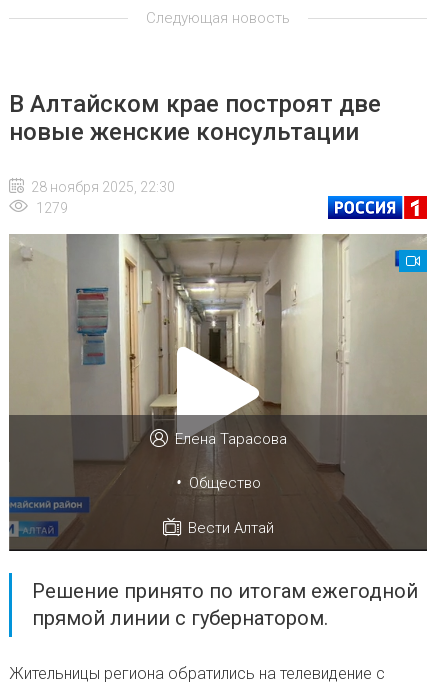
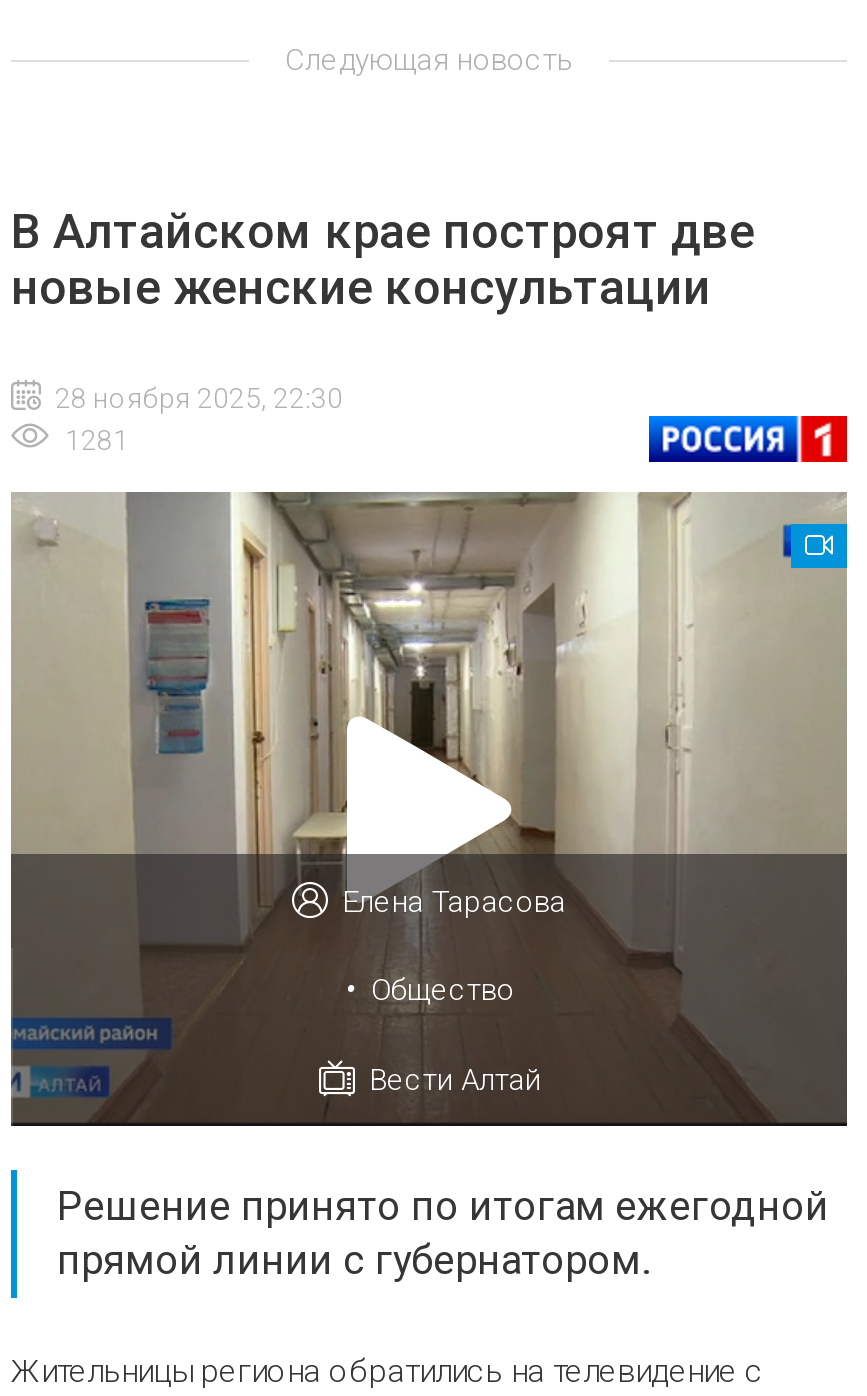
- 1279
+ 1281
